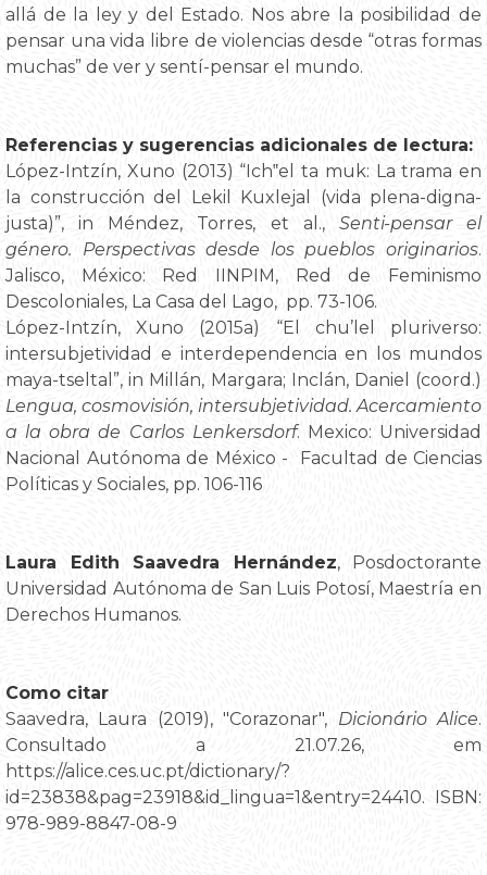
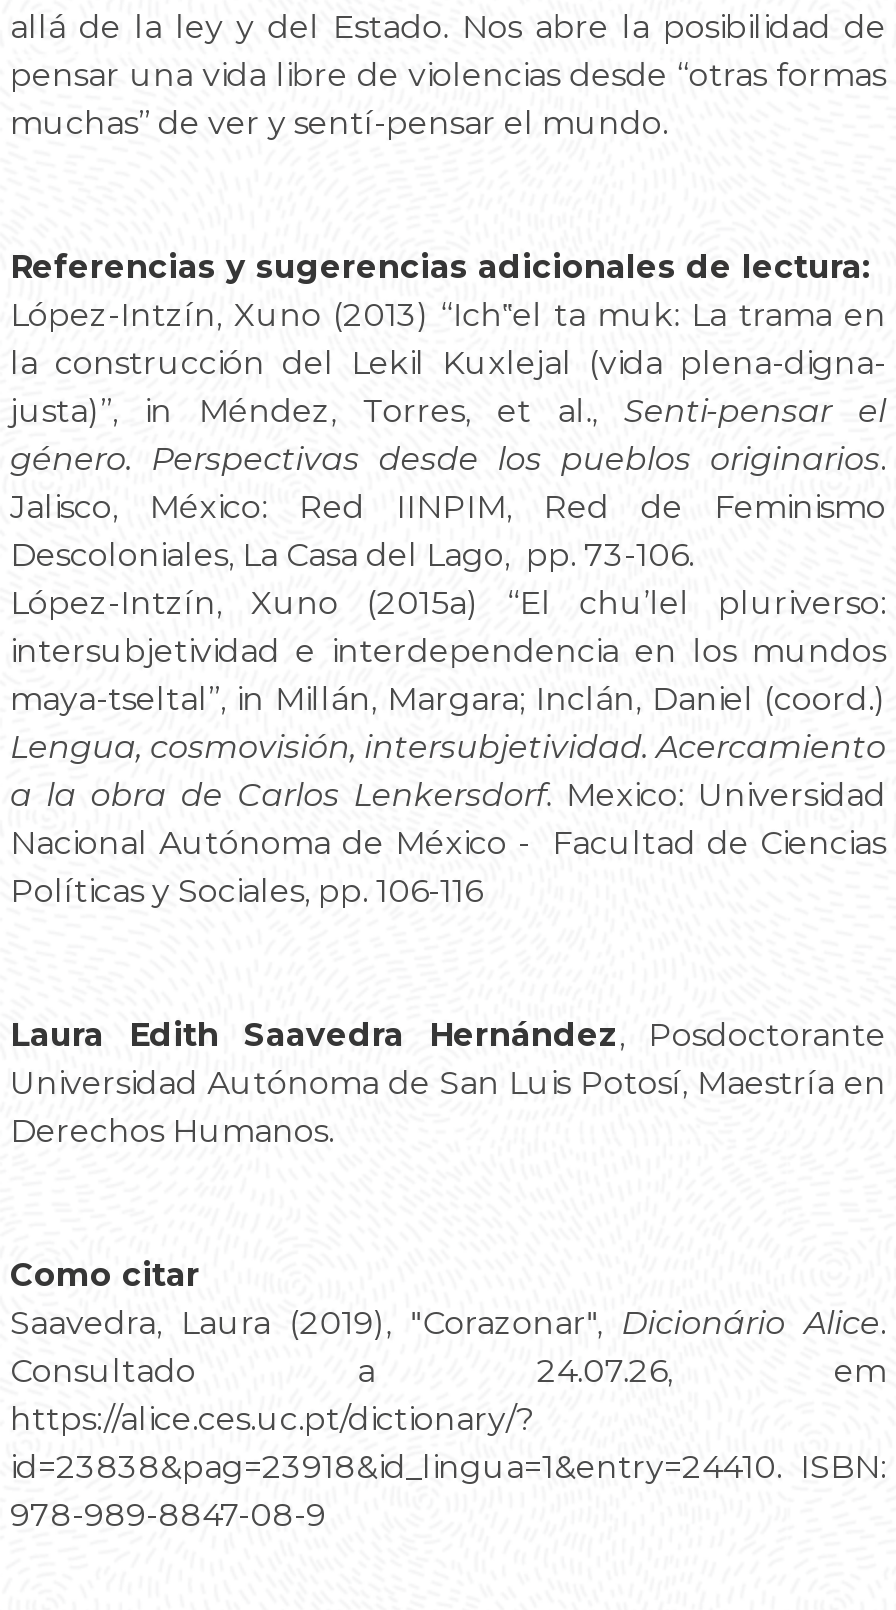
- Consultado a 21.07.26, em
+ Consultado a 24.07.26, em
